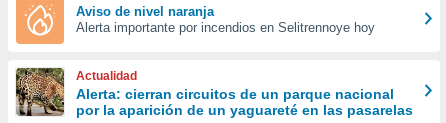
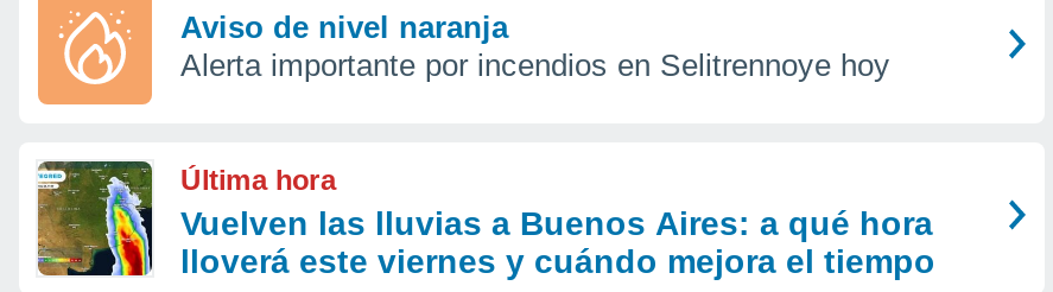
- [image]
- Actualidad
- Alerta: cierran circuitos de un parque nacional
- por la aparición de un yaguareté en las pasarelas
+ [image]
+ Última hora
+ Vuelven las lluvias a Buenos Aires: a qué hora
+ lloverá este viernes y cuándo mejora el tiempo
